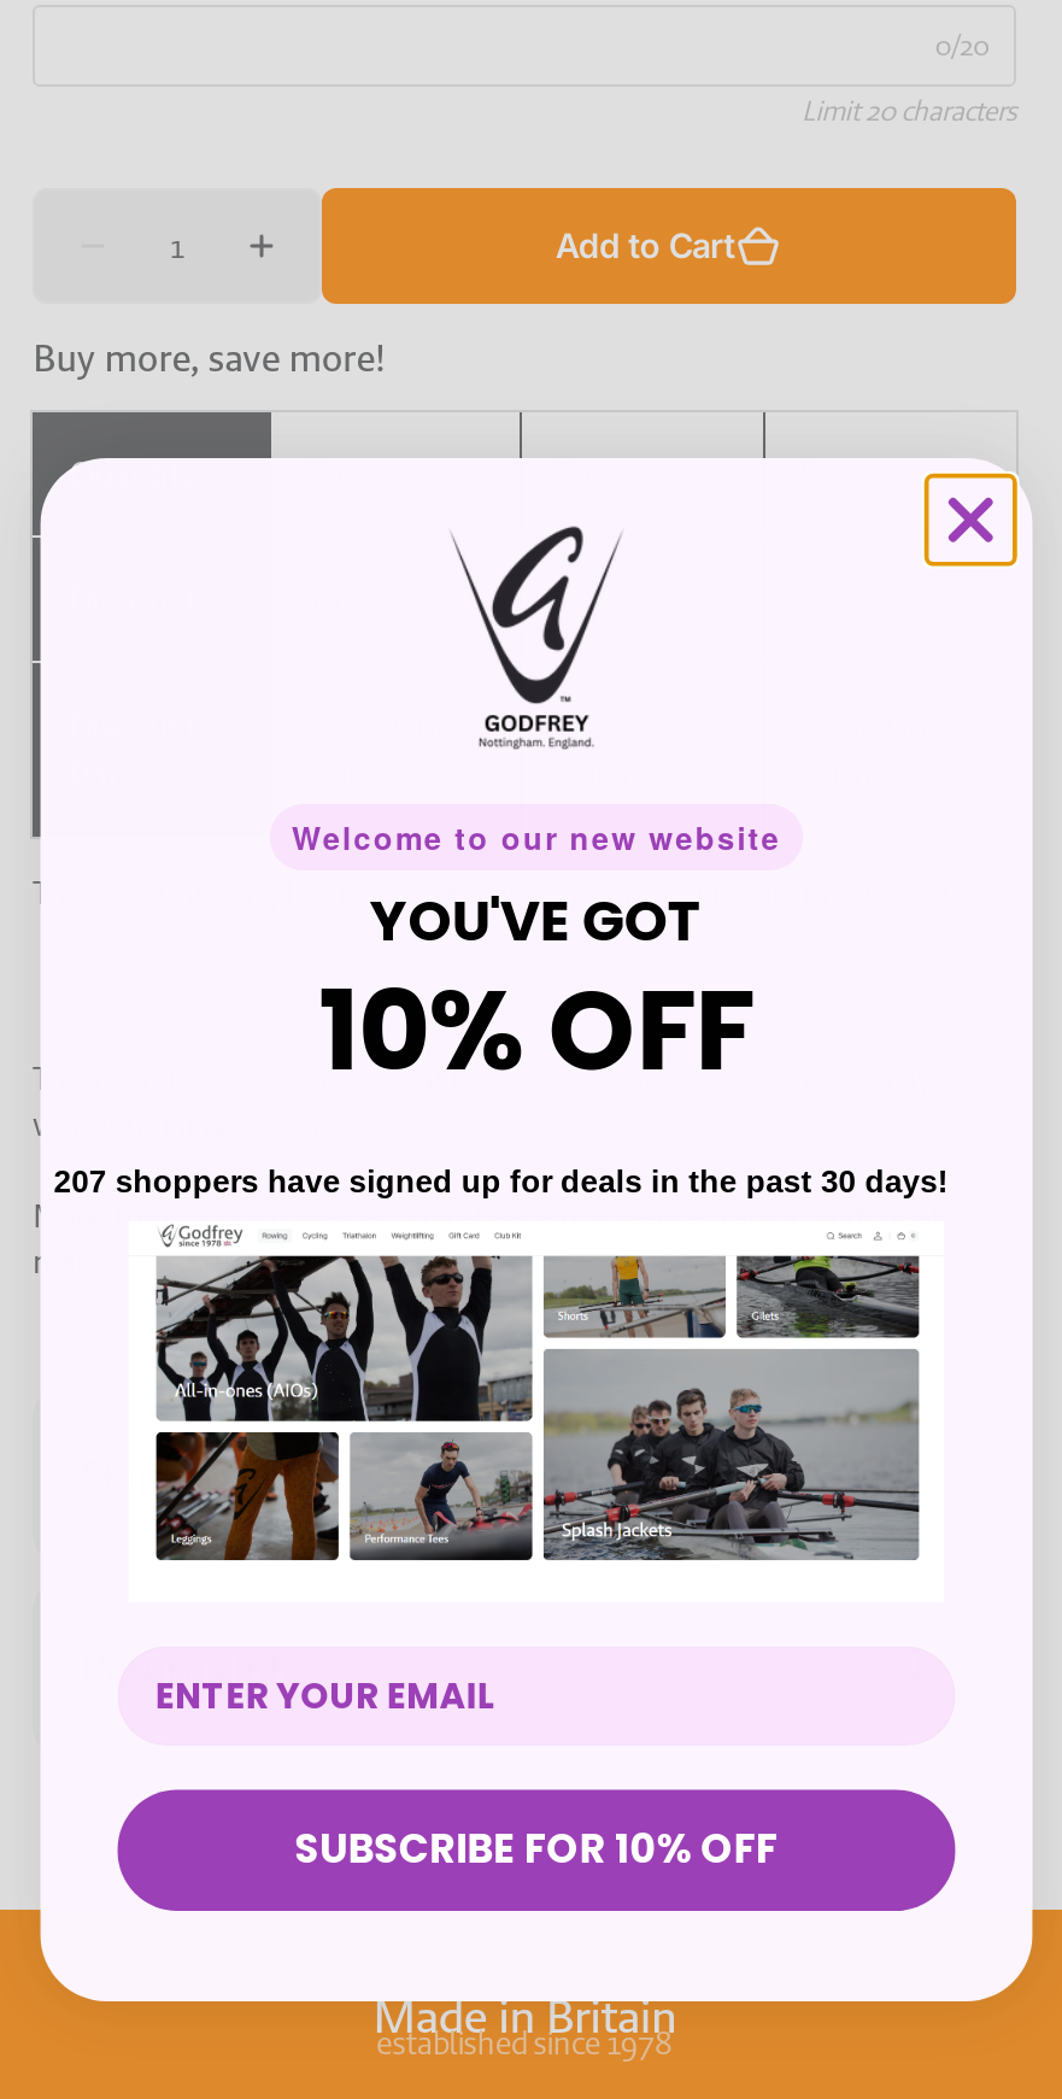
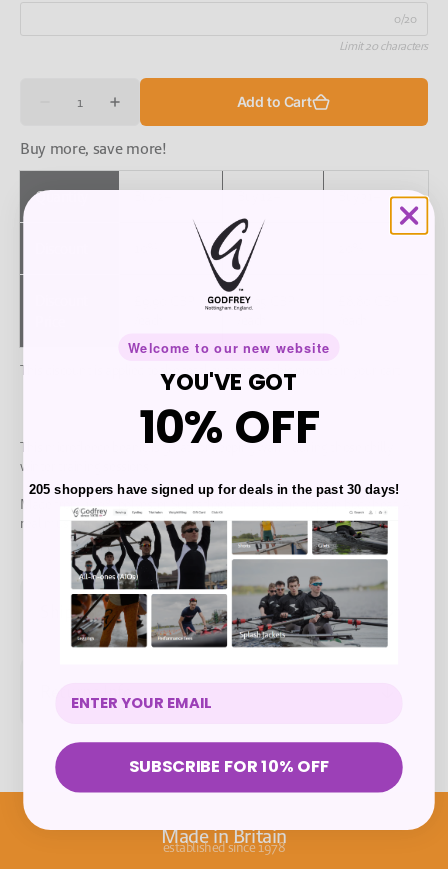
- 207 shoppers have signed up for deals in the past 30 days!
+ 205 shoppers have signed up for deals in the past 30 days!
